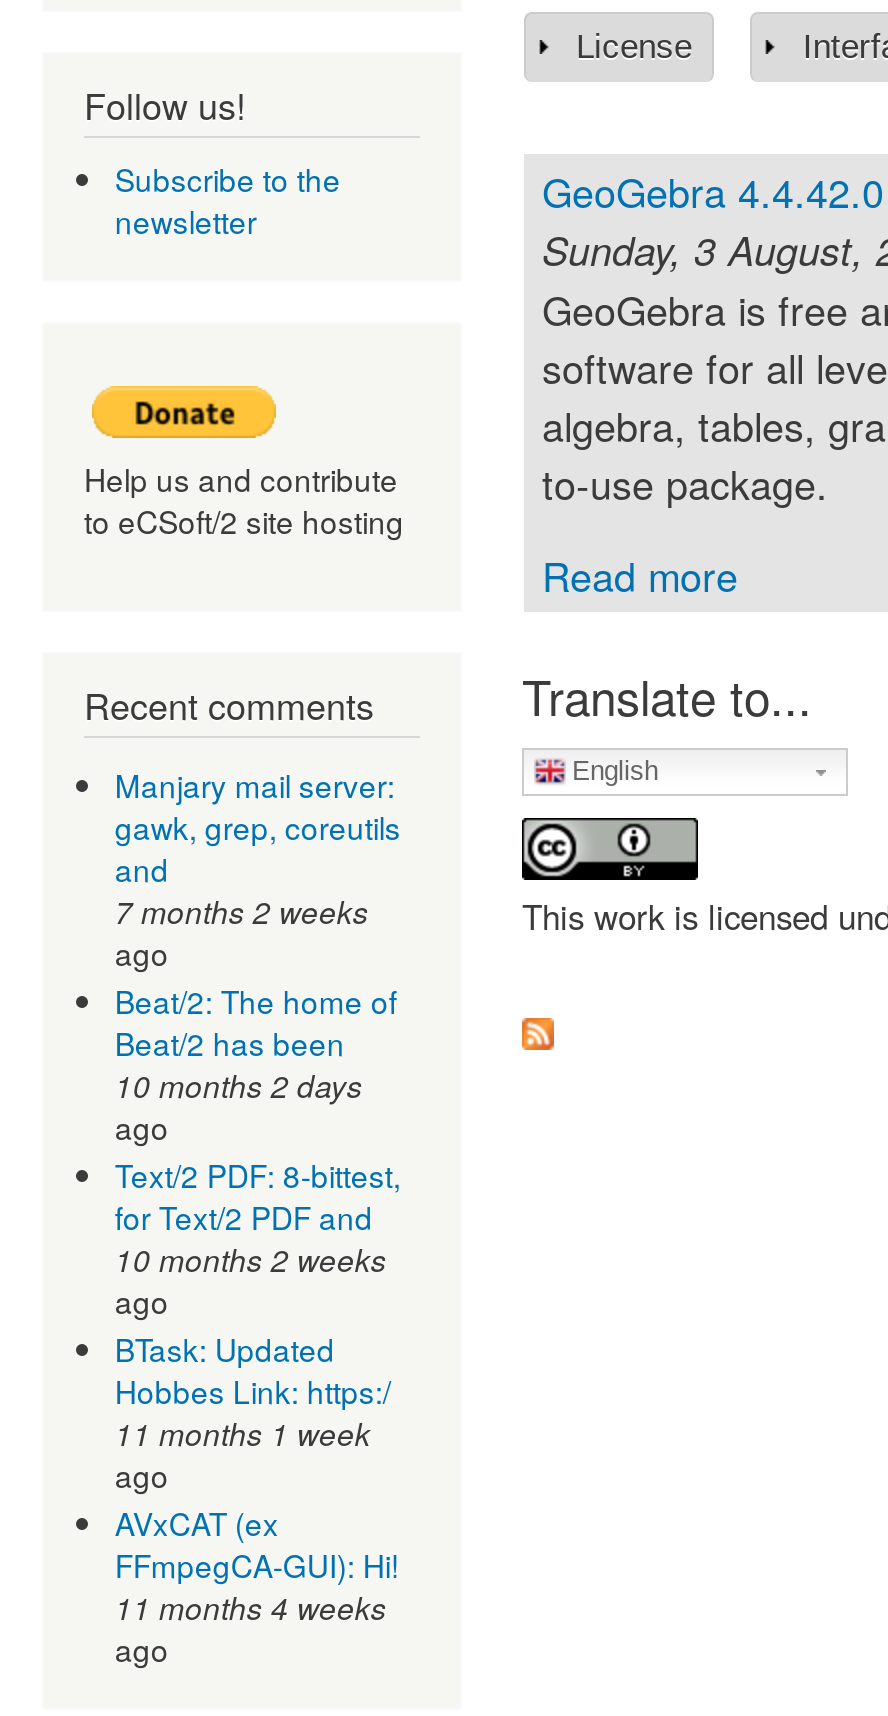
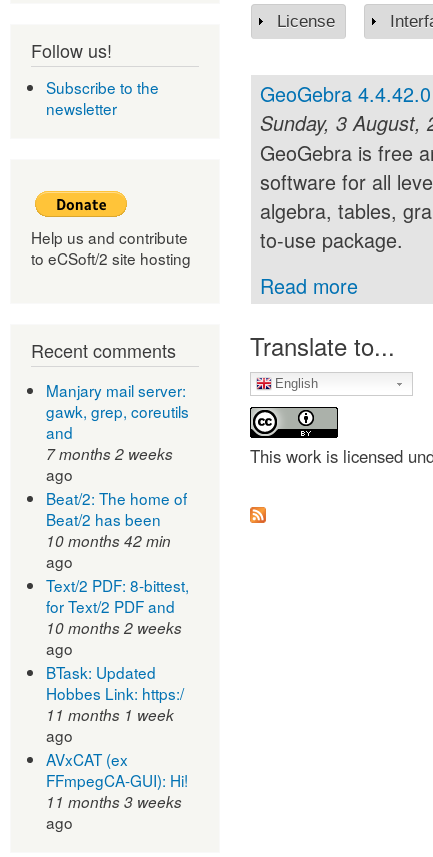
- 10 months 2 days
+ 10 months 42 min

- 11 months 4 weeks
+ 11 months 3 weeks
